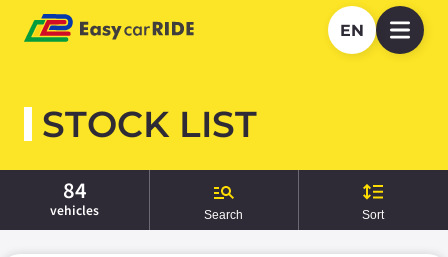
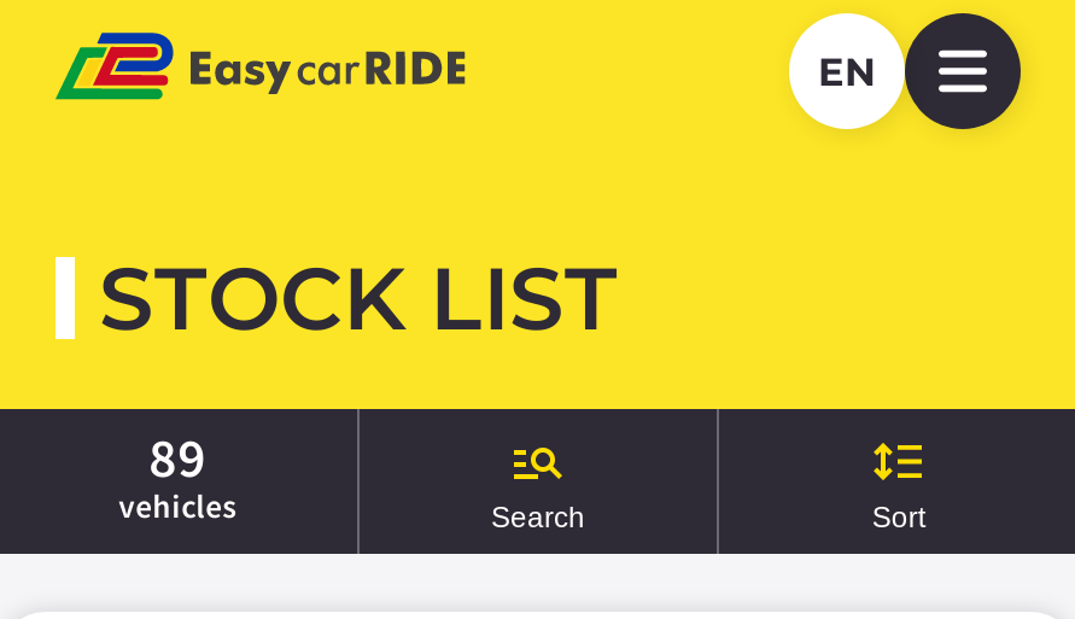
- 84
+ 89
